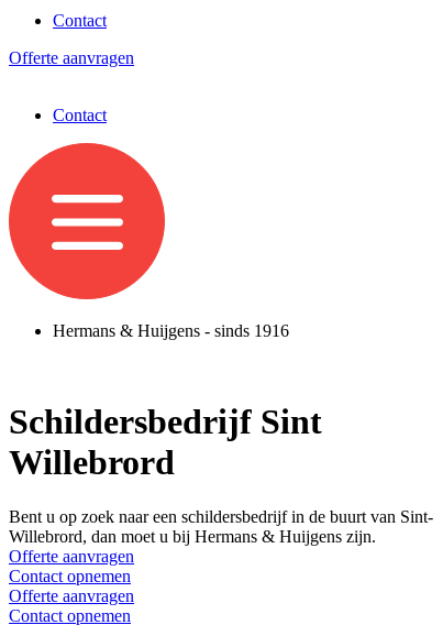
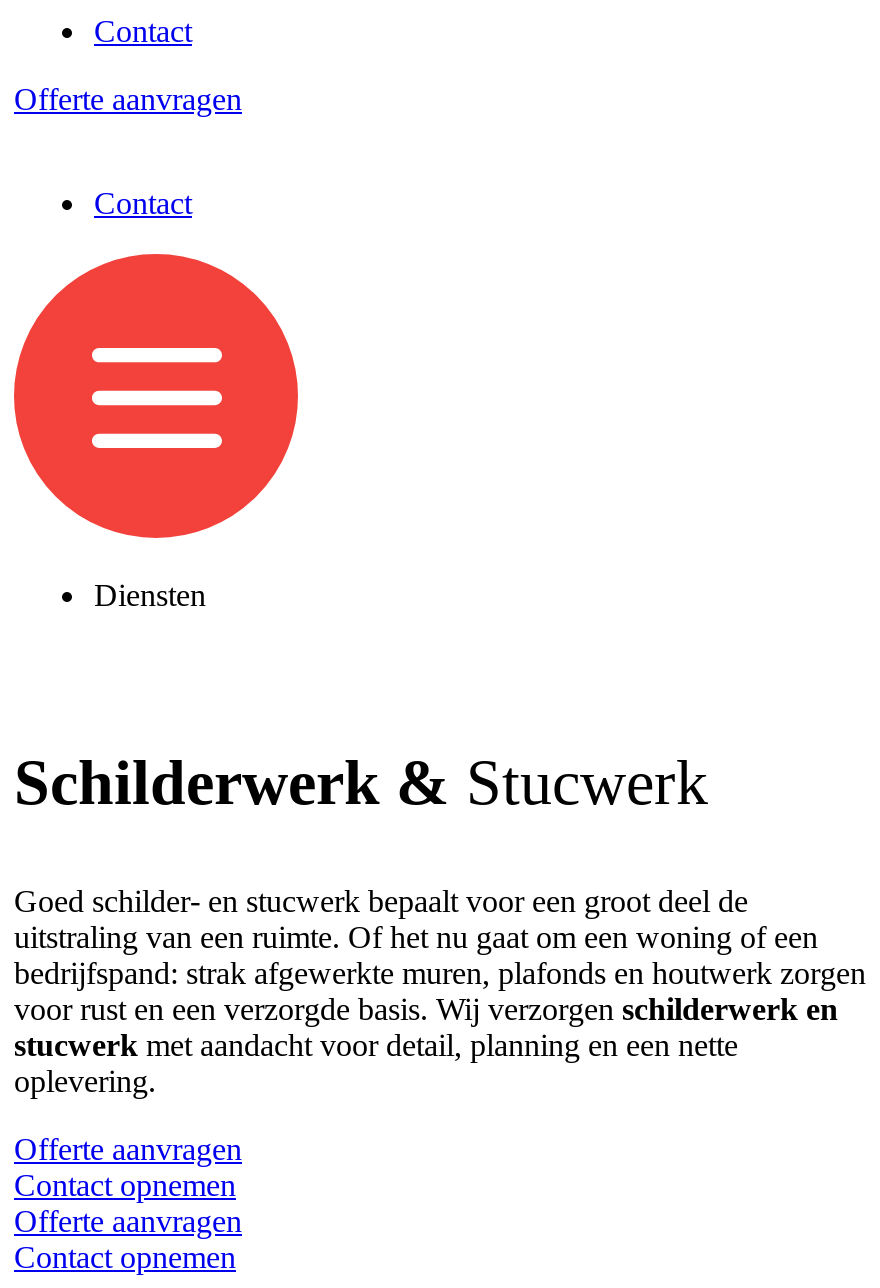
- Hermans & Huijgens - sinds 1916
+ Diensten

- Schildersbedrijf Sint
- Willebrord
+ Schilderwerk & Stucwerk

- Bent u op zoek naar een schildersbedrijf in de buurt van Sint-
- Willebrord, dan moet u bij Hermans & Huijgens zijn.
+ Goed schilder- en stucwerk bepaalt voor een groot deel de
+ uitstraling van een ruimte. Of het nu gaat om een woning of een
+ bedrijfspand: strak afgewerkte muren, plafonds en houtwerk zorgen
+ voor rust en een verzorgde basis. Wij verzorgen schilderwerk en
+ stucwerk met aandacht voor detail, planning en een nette
+ oplevering.
